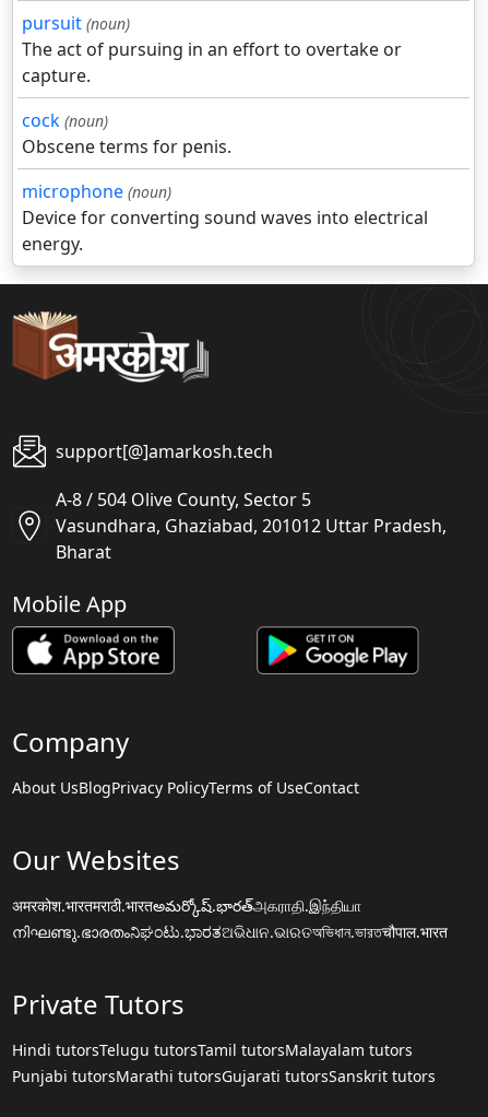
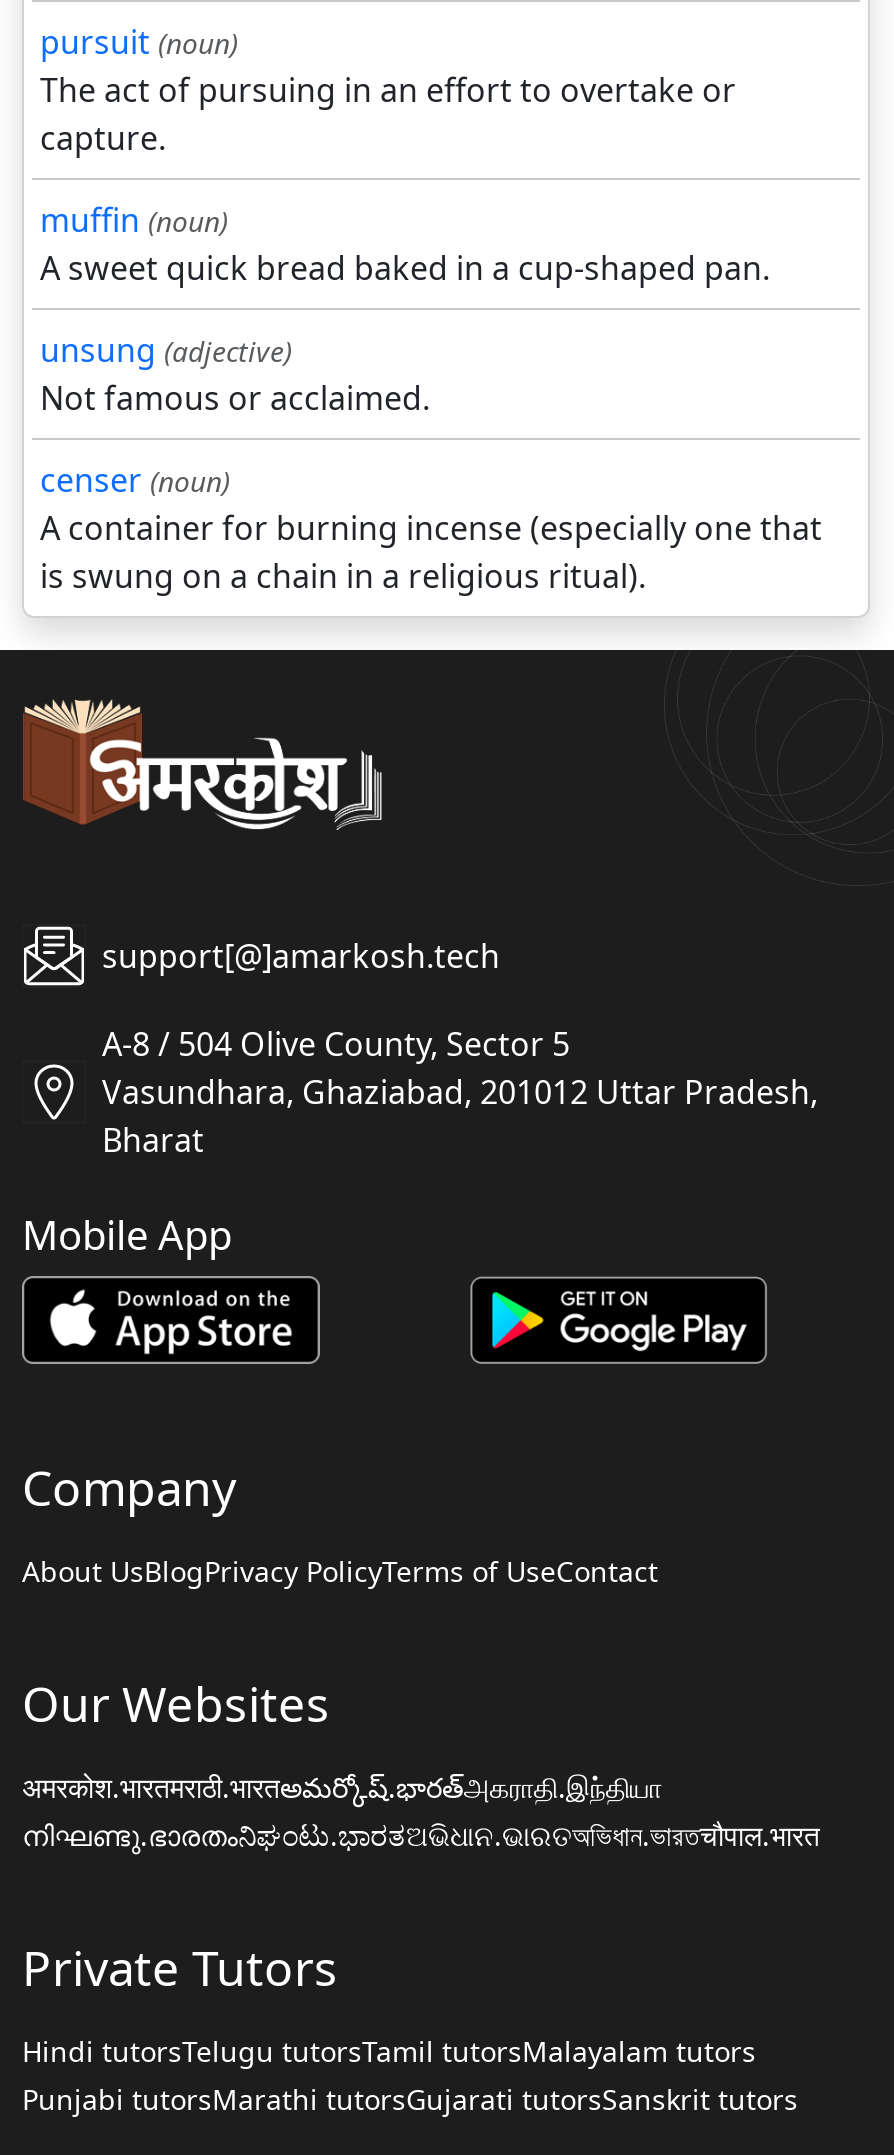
- cock (noun)
- Obscene terms for penis.
- microphone (noun)
- Device for converting sound waves into electrical
- energy.
+ muffin (noun)
+ A sweet quick bread baked in a cup-shaped pan.
+ unsung (adjective)
+ Not famous or acclaimed.
+ censer (noun)
+ A container for burning incense (especially one that
+ is swung on a chain in a religious ritual).
